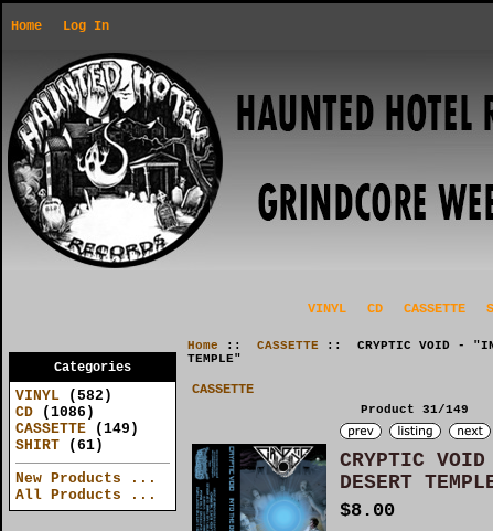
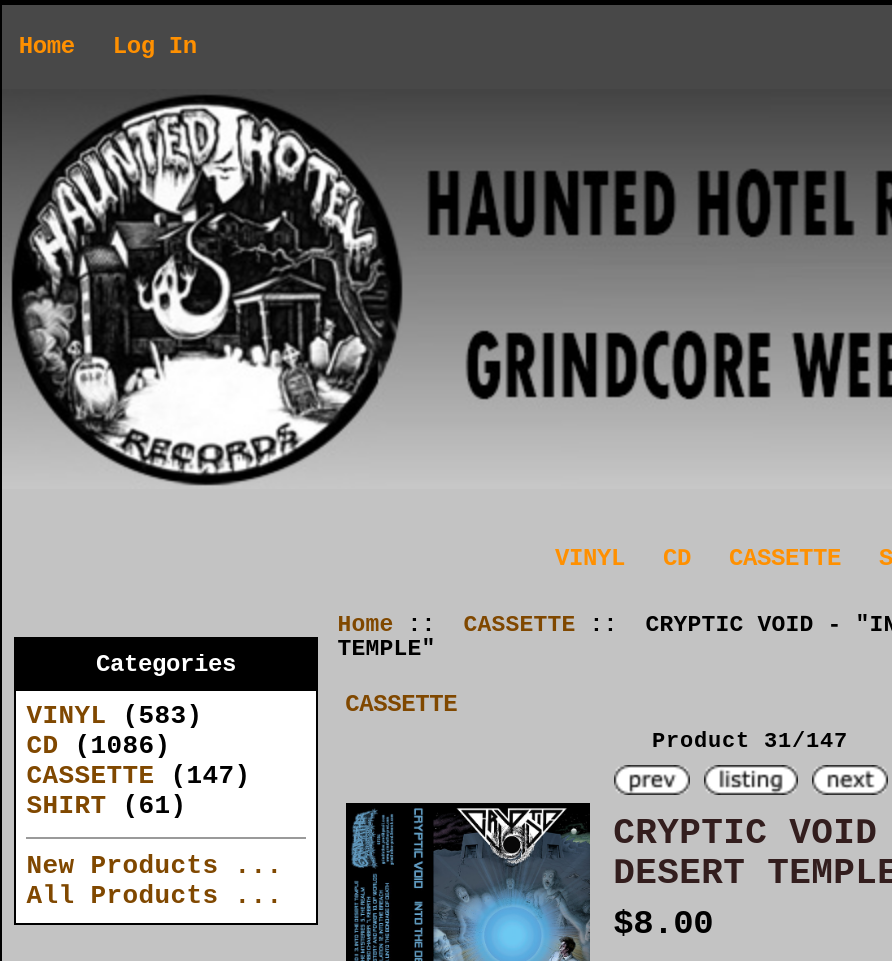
- VINYL (582)
+ VINYL (583)

- Product 31/149
+ Product 31/147

- CASSETTE (149)
+ CASSETTE (147)
